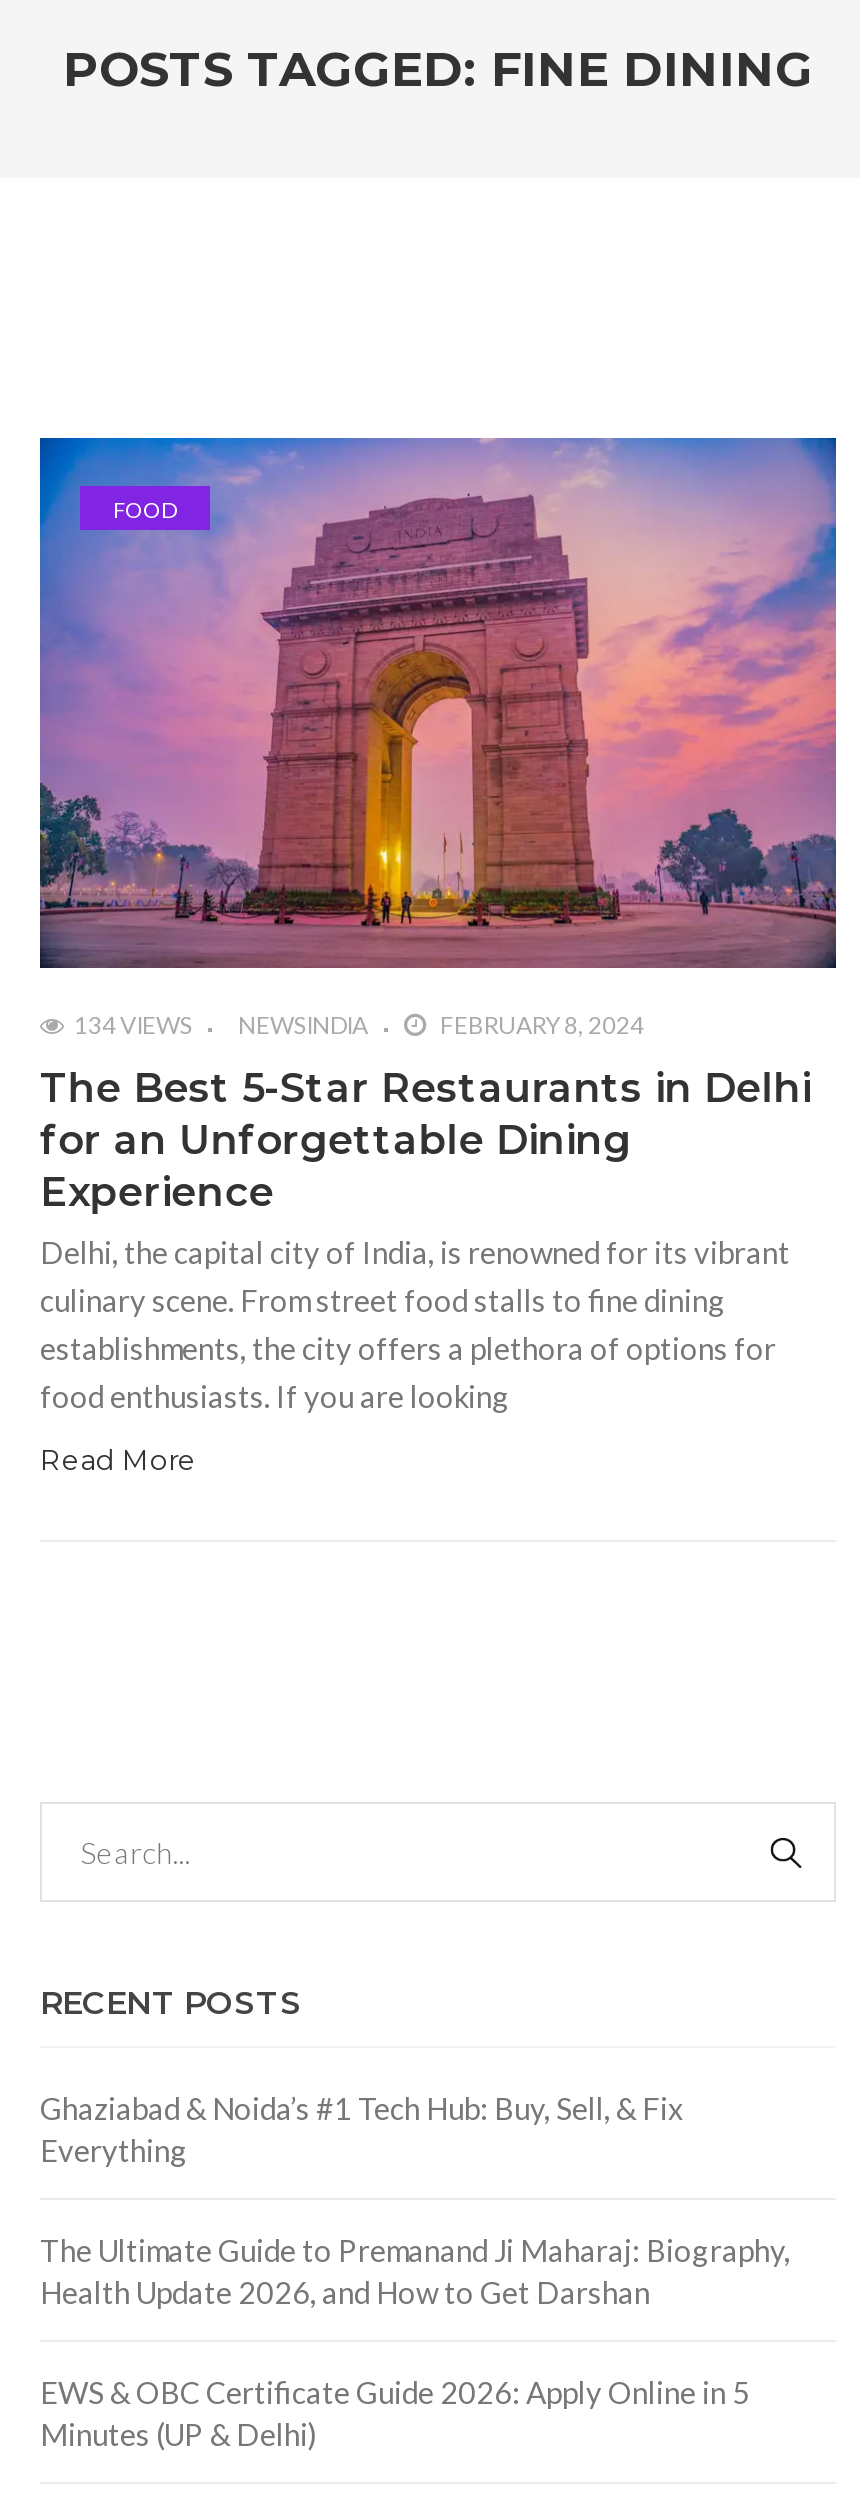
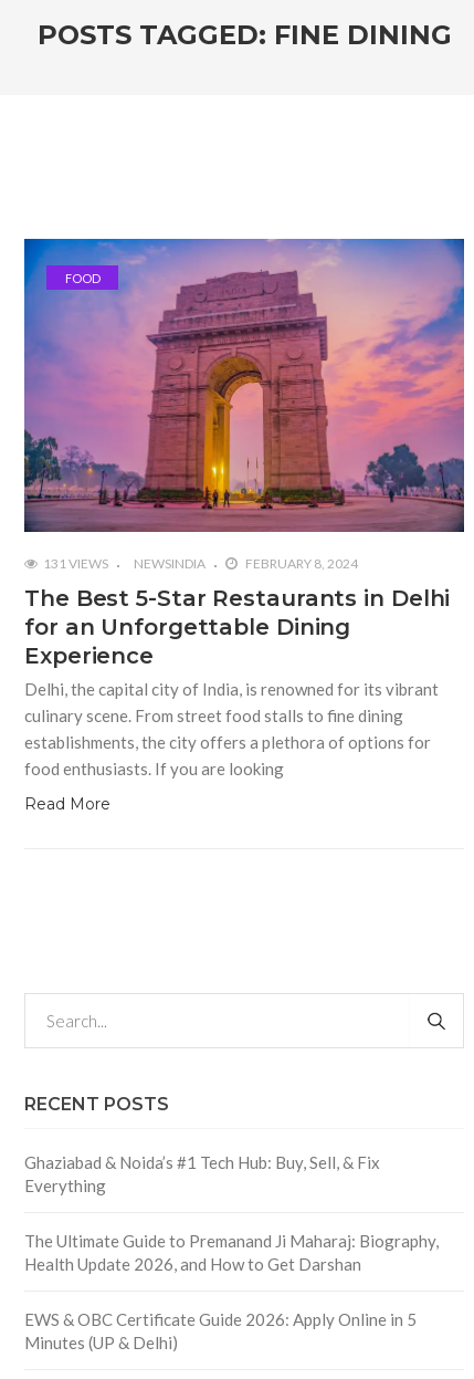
- 134 VIEWS NEWSINDIA
+ 131 VIEWS NEWSINDIA
